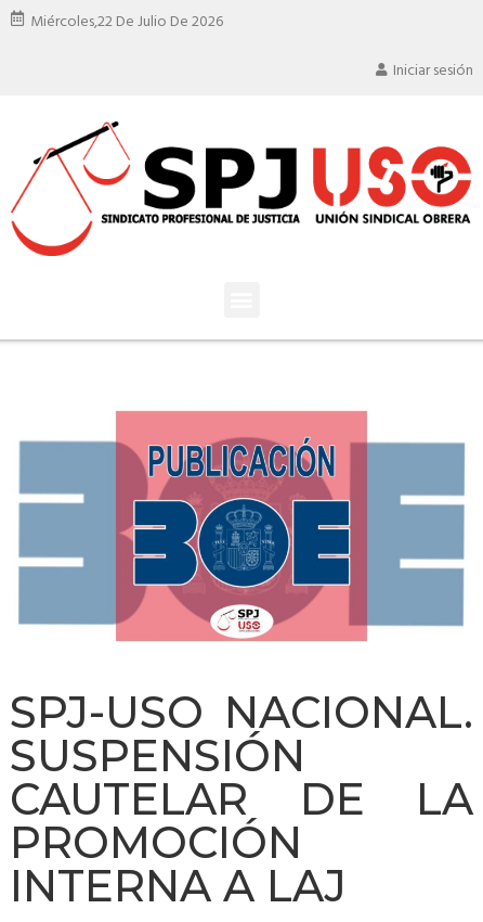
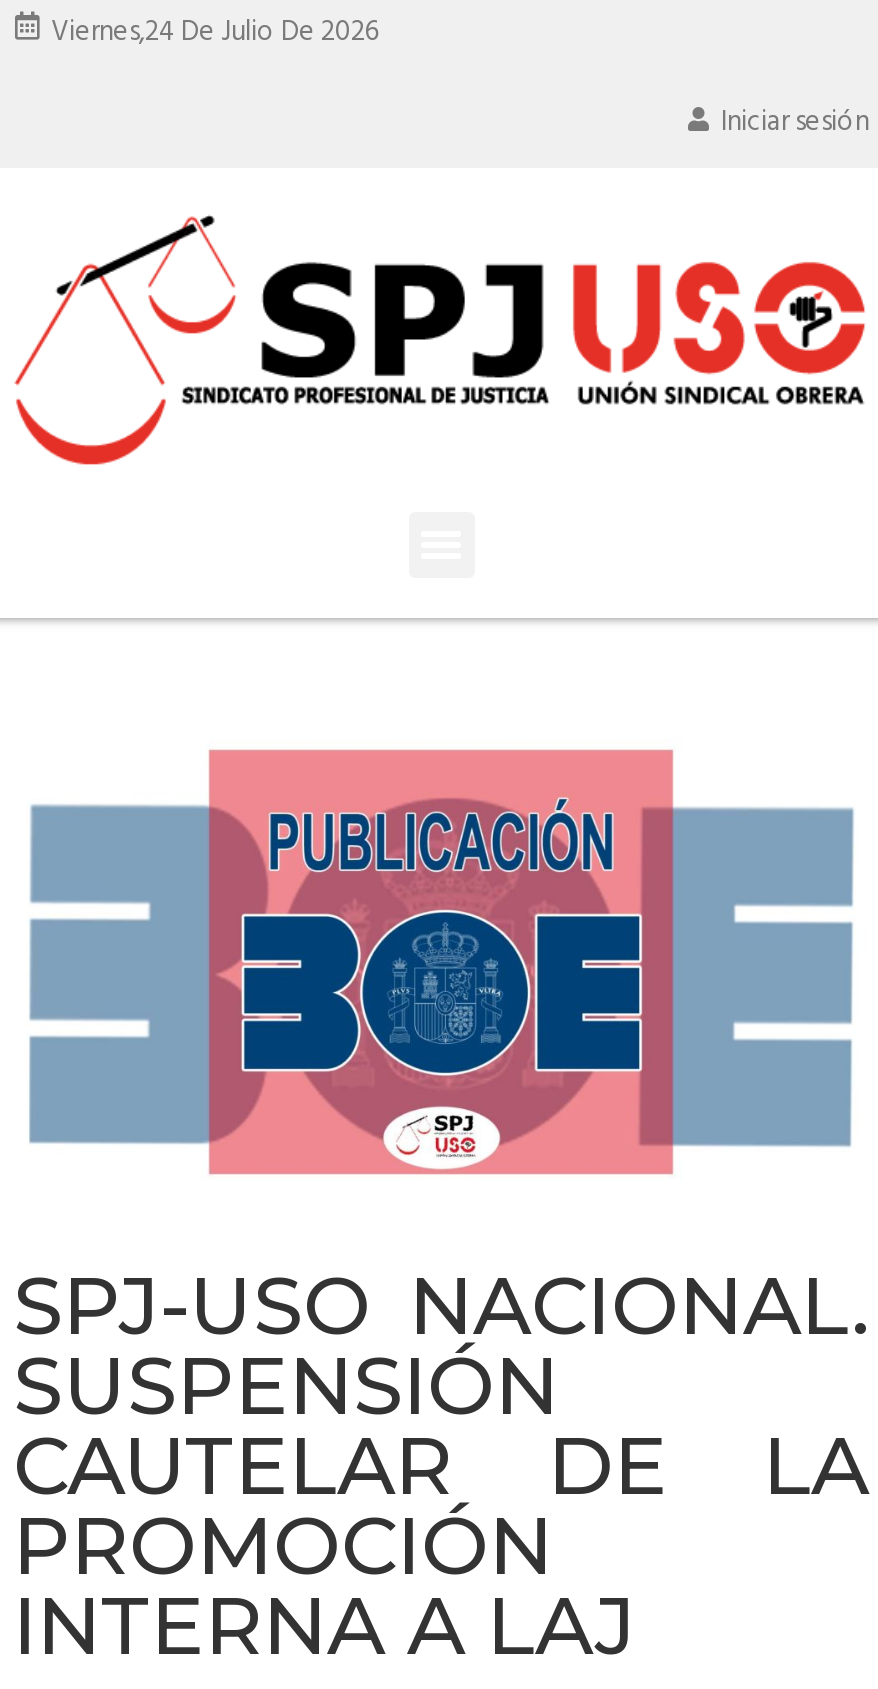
- Miércoles,22 De Julio De 2026
+ Viernes,24 De Julio De 2026
